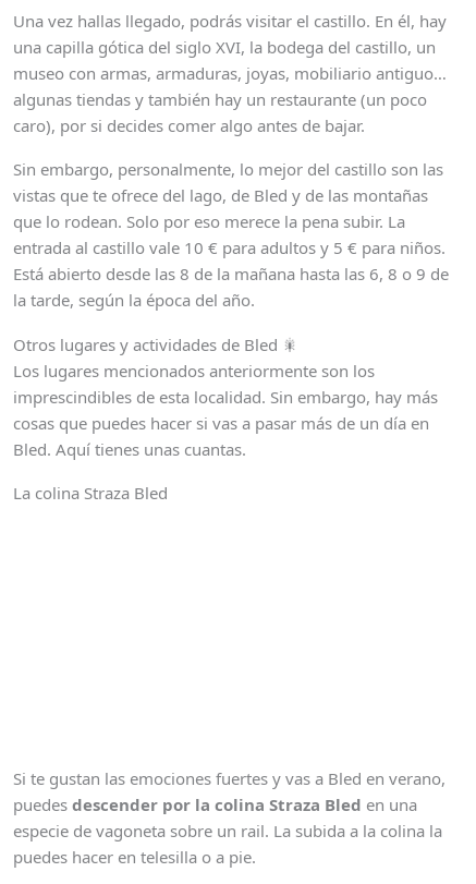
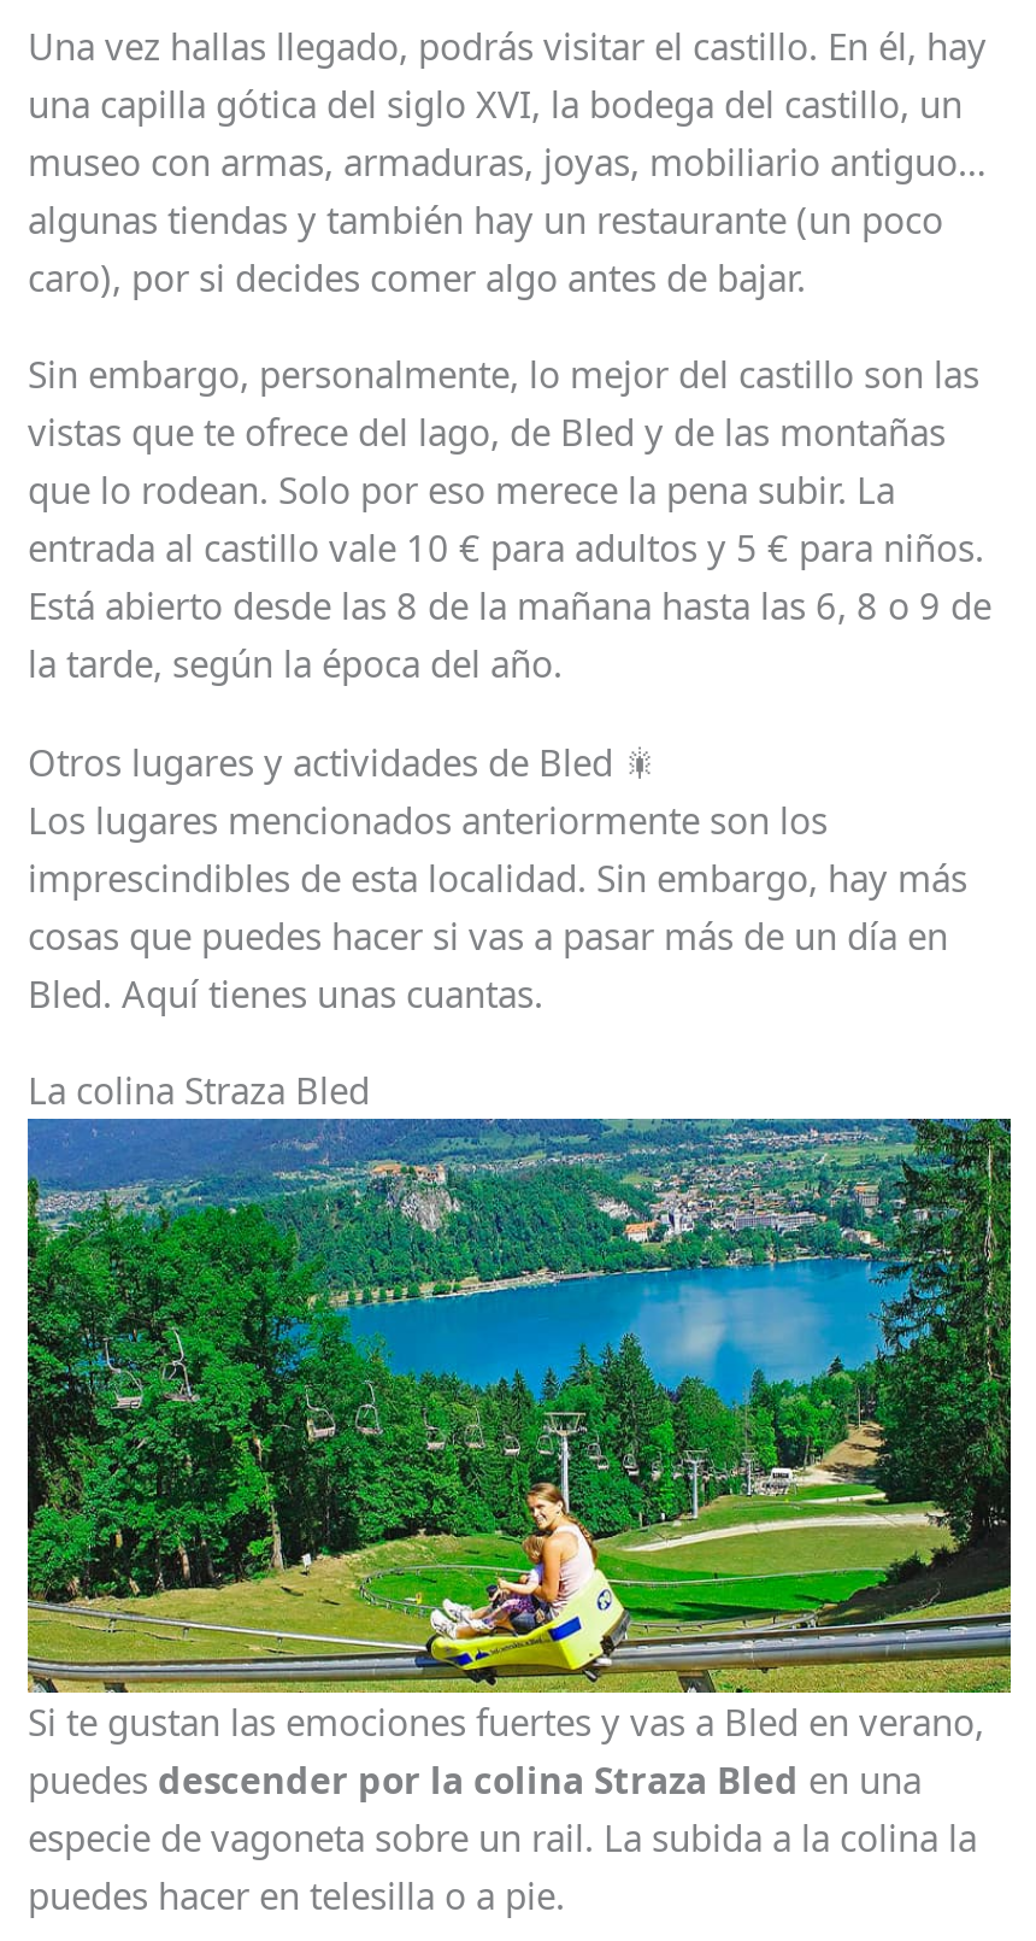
+ [image]
